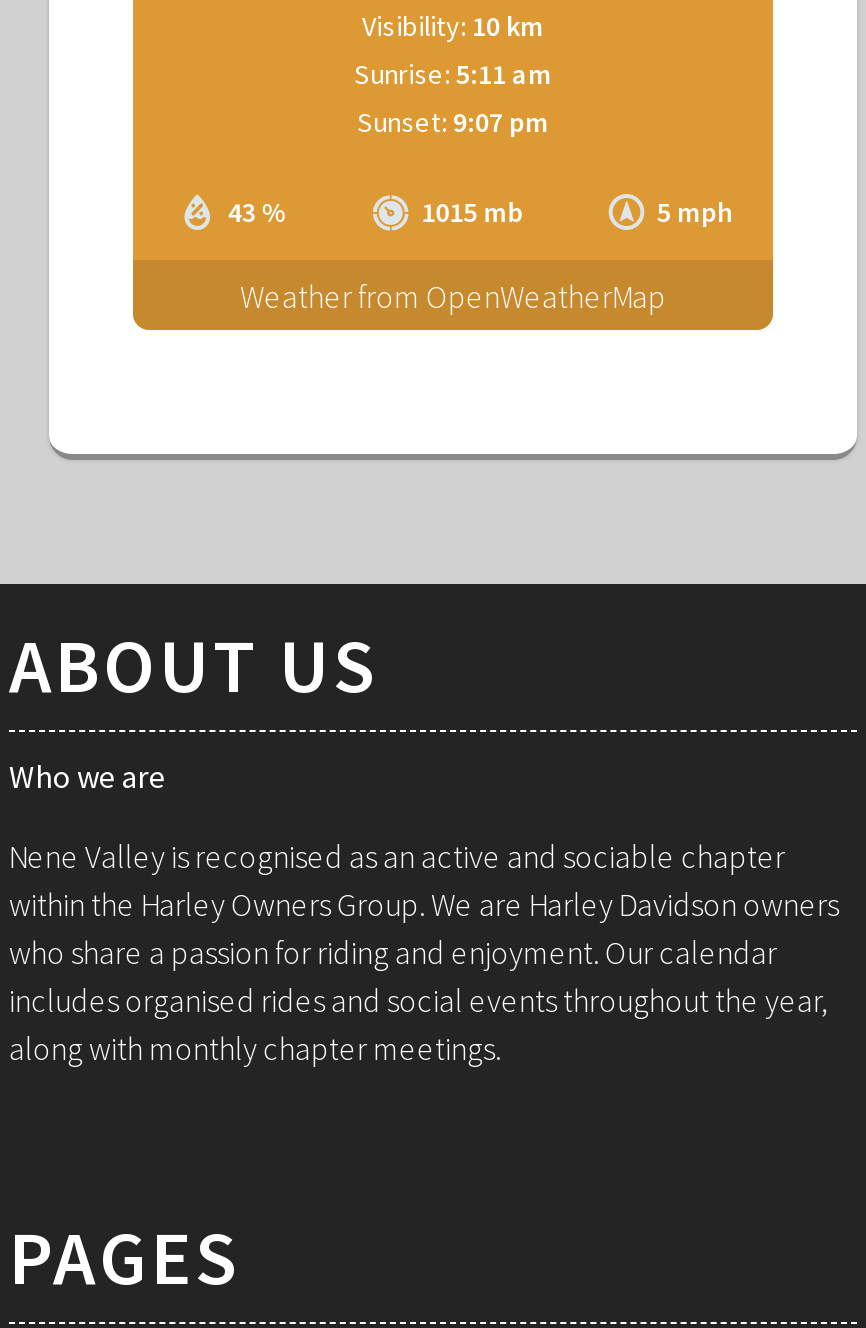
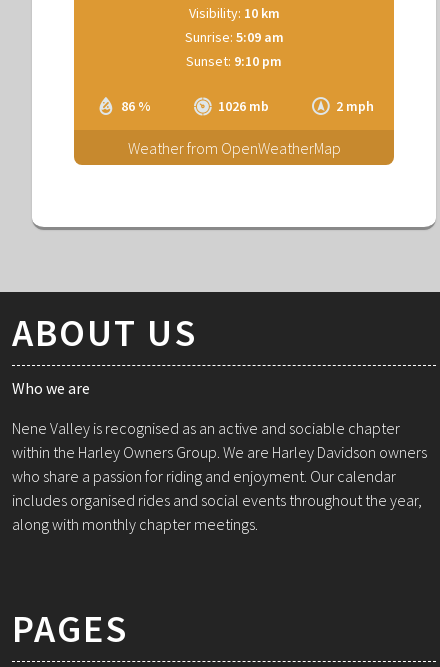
- Sunrise: 5:11 am
+ Sunrise: 5:09 am

- Sunset: 9:07 pm
+ Sunset: 9:10 pm

- 43 %
+ 86 %

- 1015 mb
+ 1026 mb

- 5 mph
+ 2 mph
